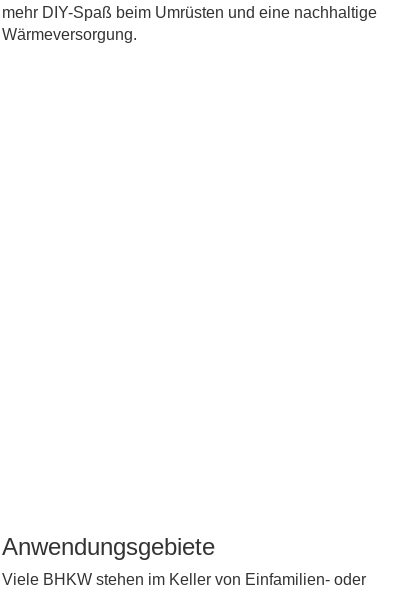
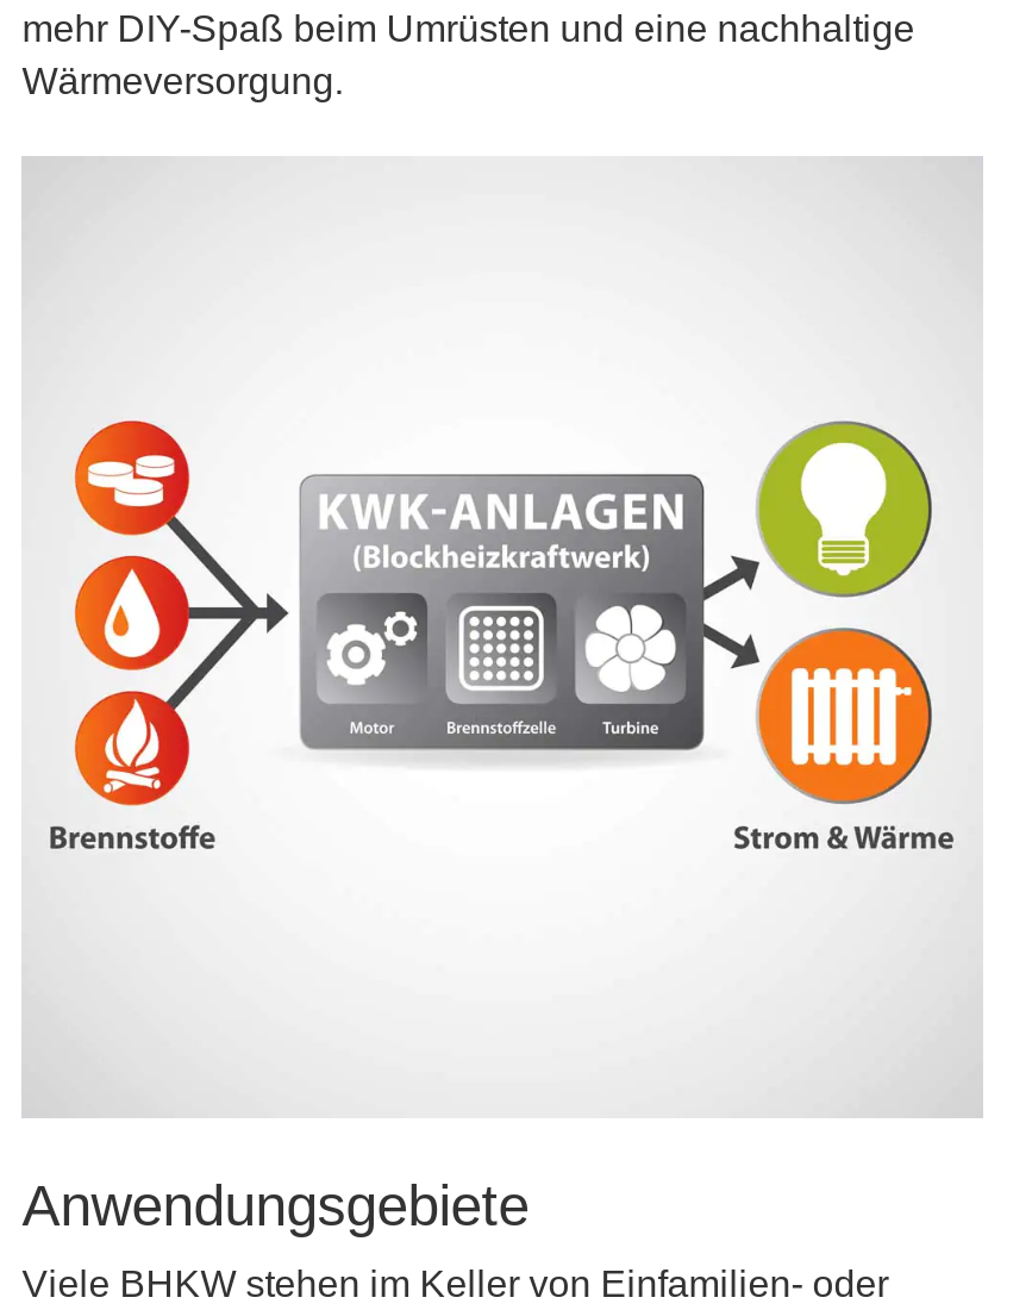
+ [image]
